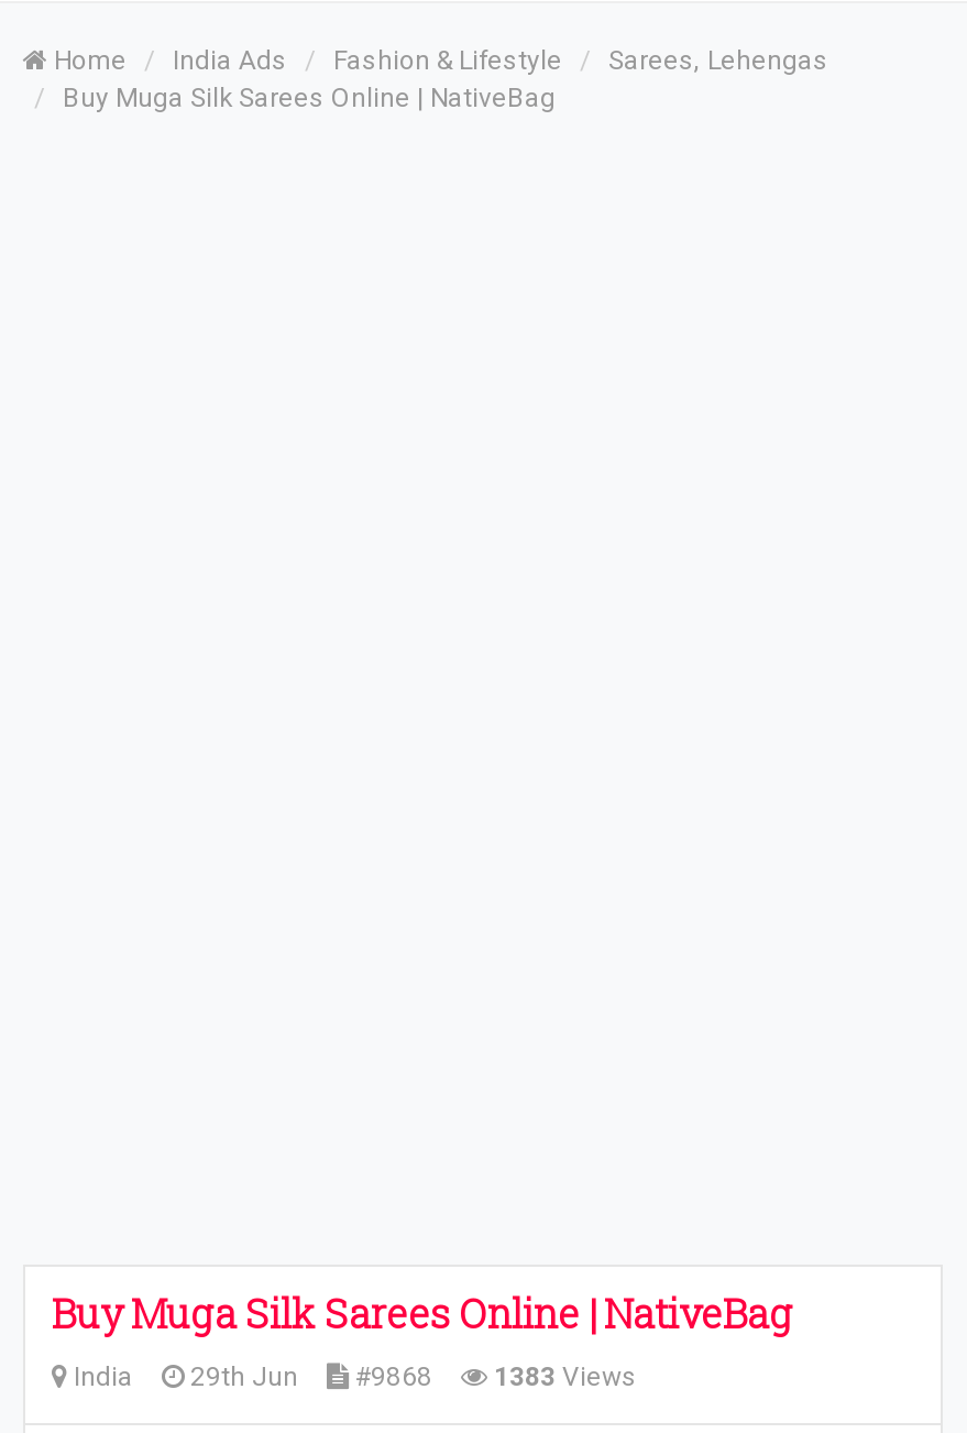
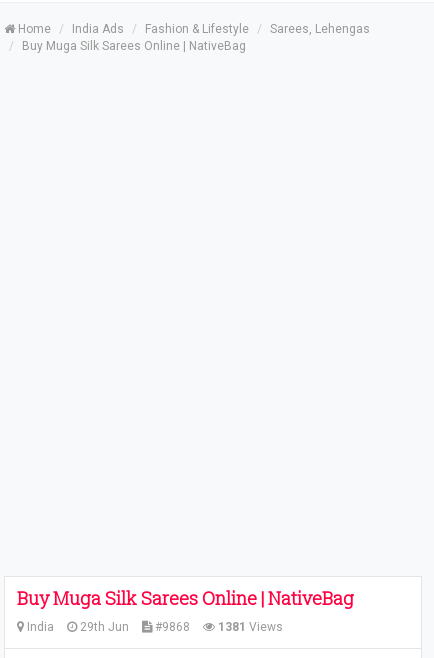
- India 29th Jun #9868 1383 Views
+ India 29th Jun #9868 1381 Views
